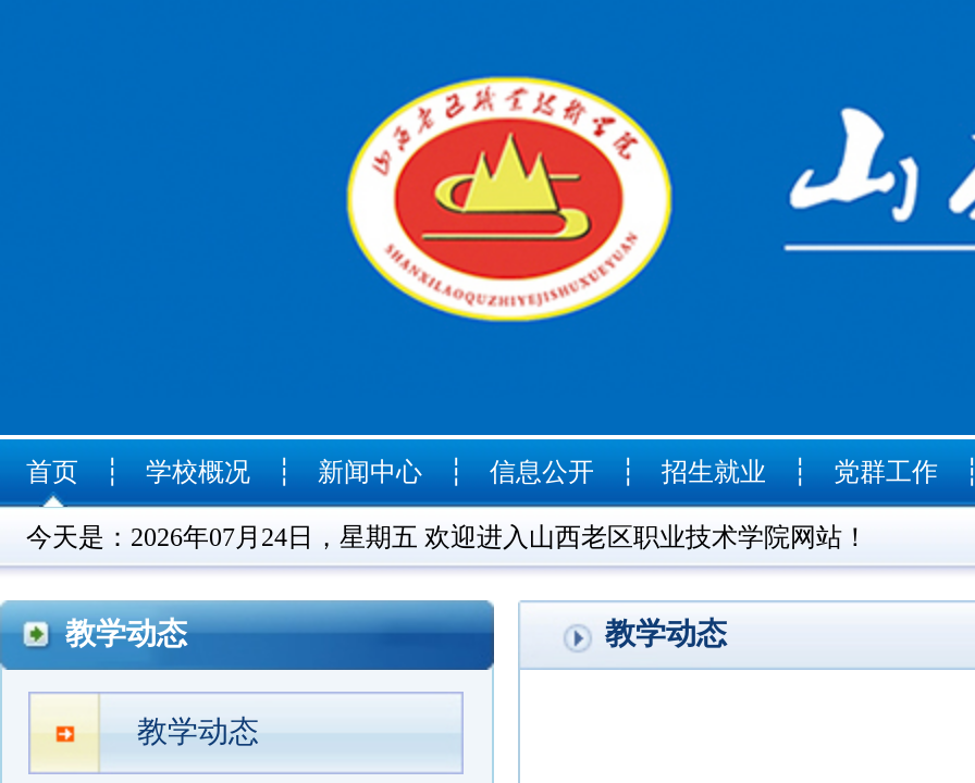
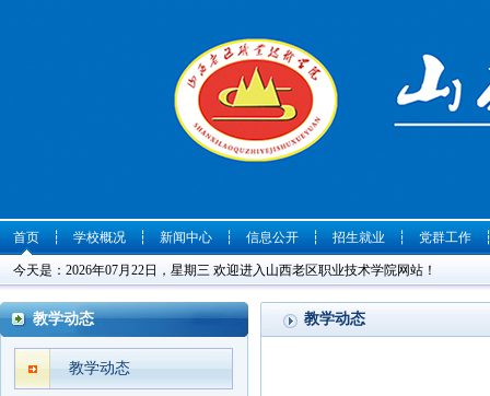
- 今天是：2026年07月24日，星期五 欢迎进入山西老区职业技术学院网站！
+ 今天是：2026年07月22日，星期三 欢迎进入山西老区职业技术学院网站！
